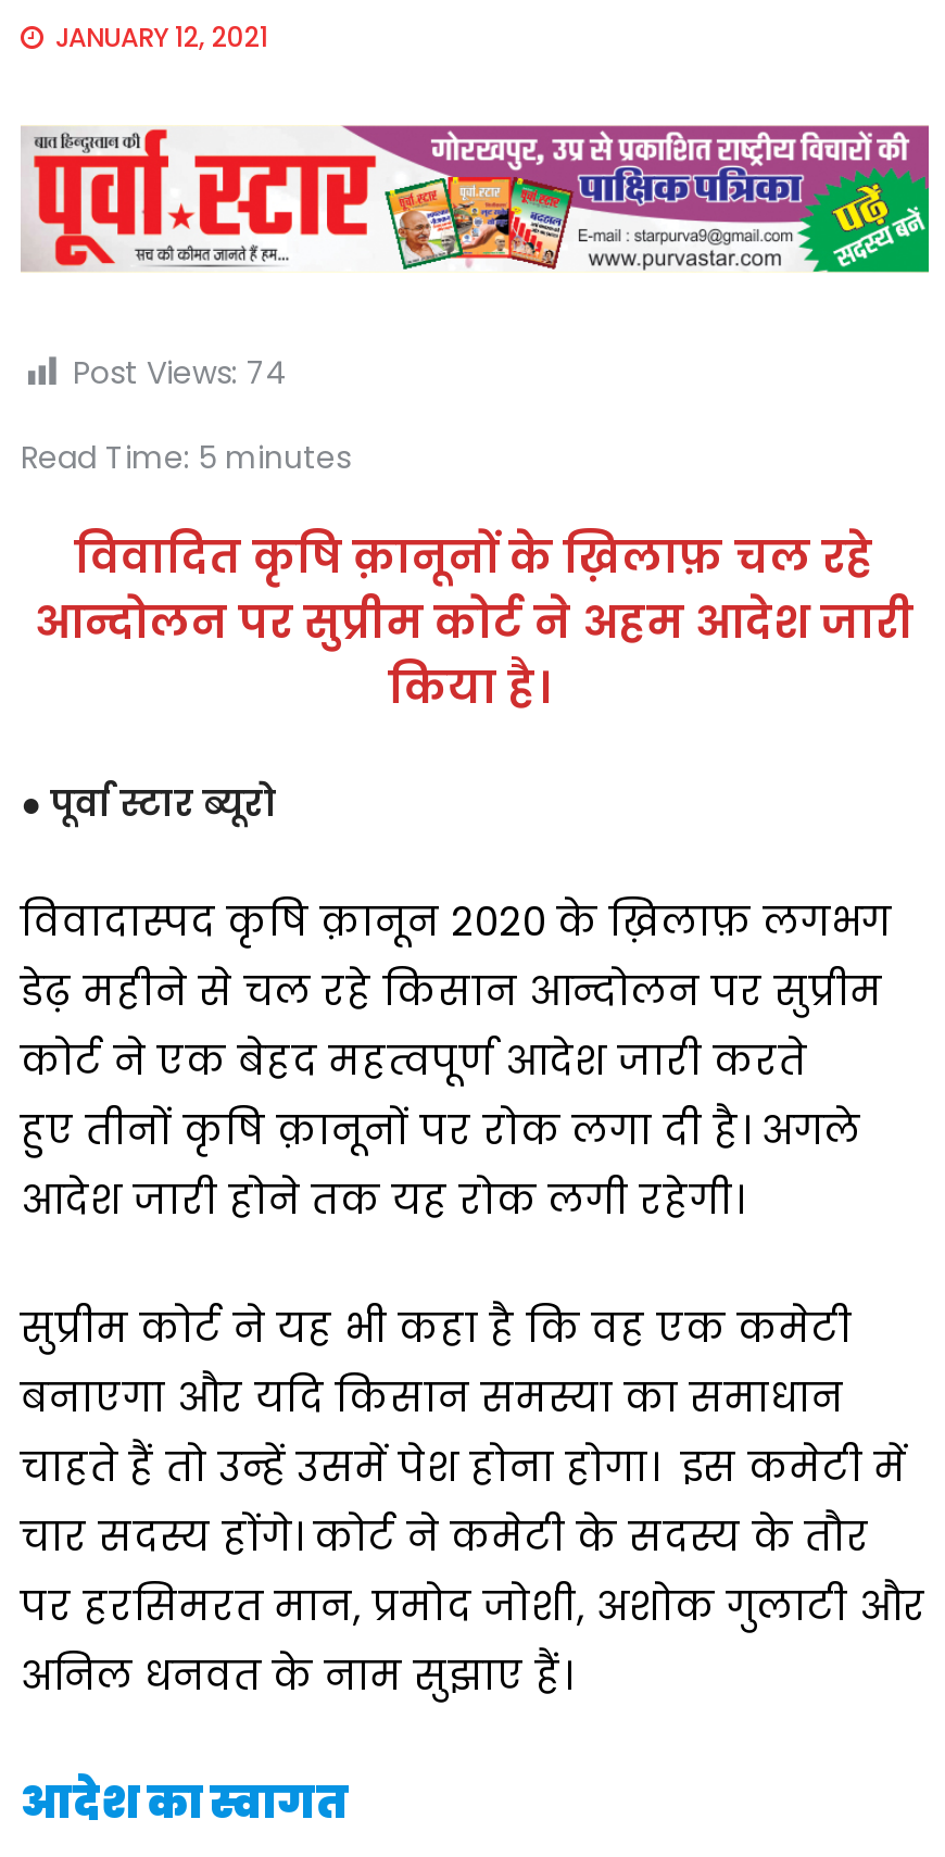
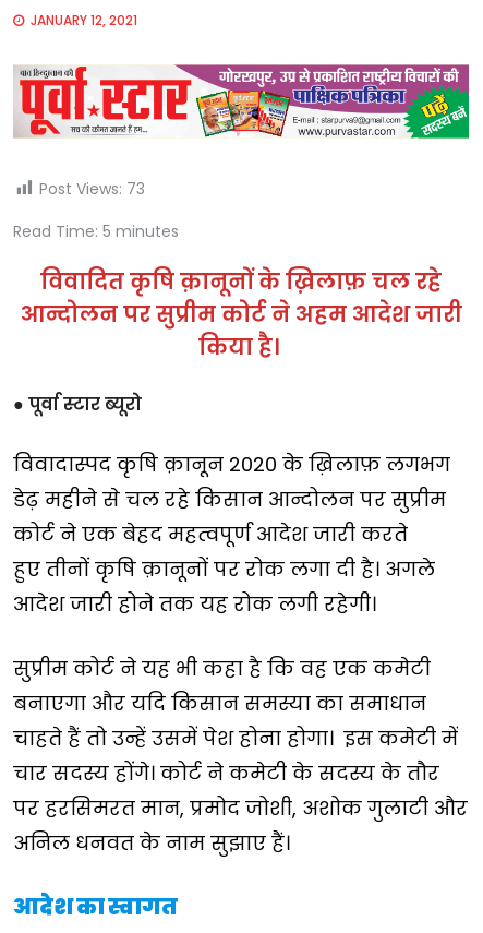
- Post Views: 74
+ Post Views: 73
